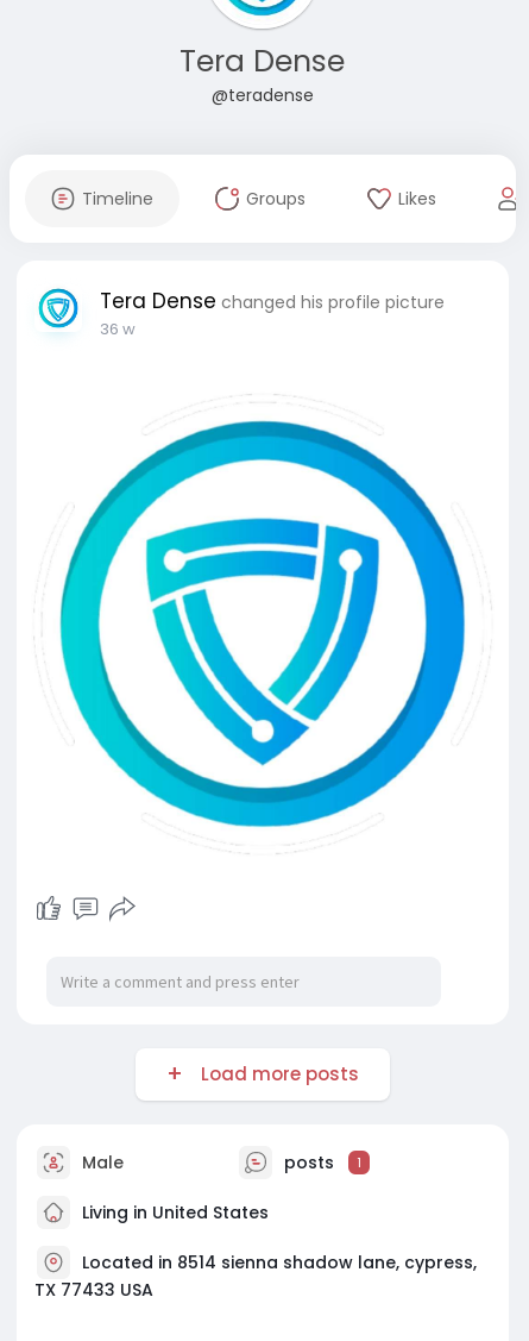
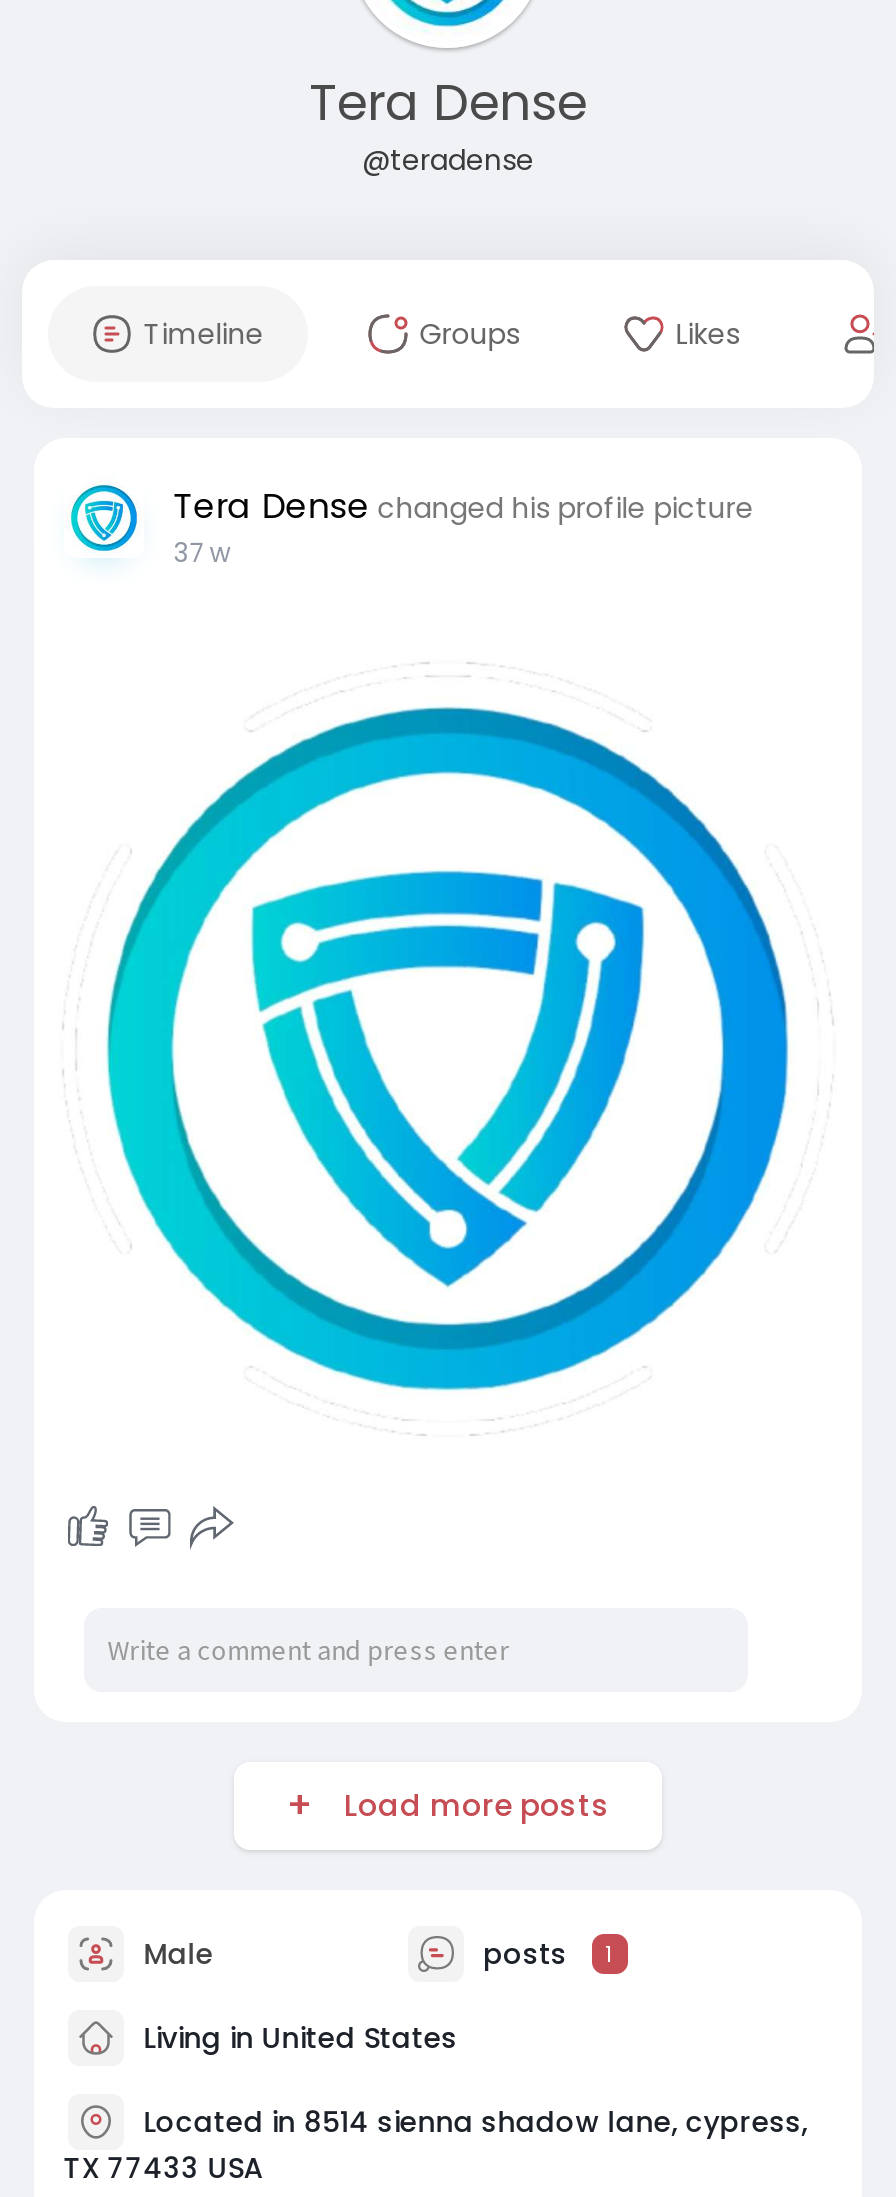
- 36 w
+ 37 w
